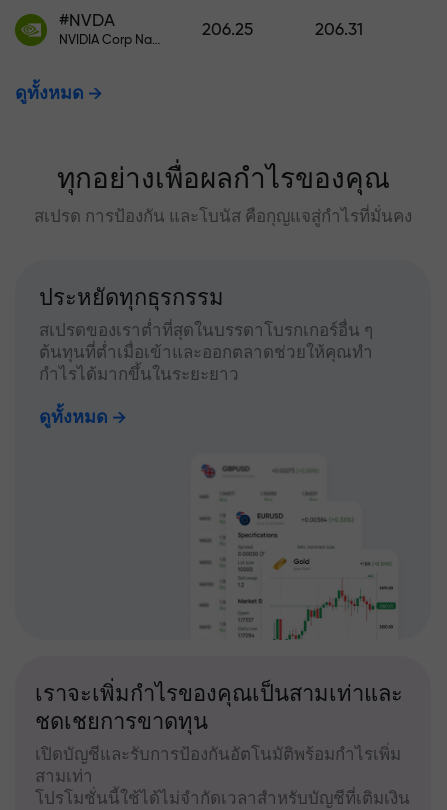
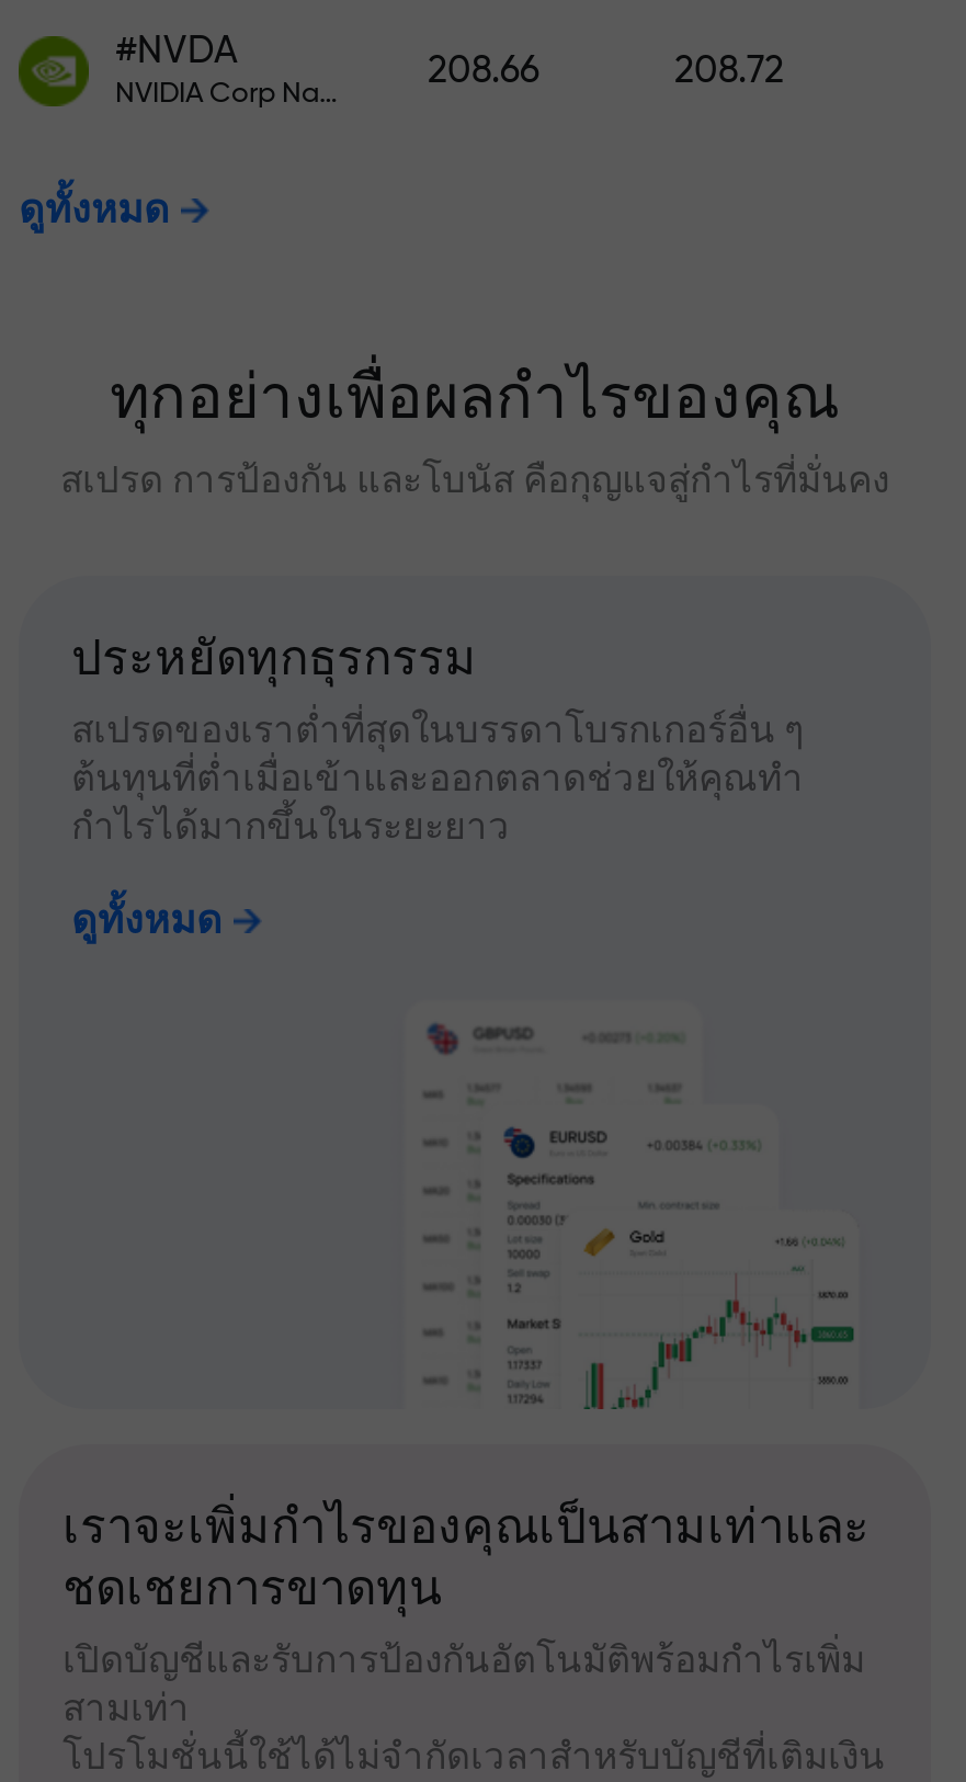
- 206.25
+ 208.66

- 206.31
+ 208.72
